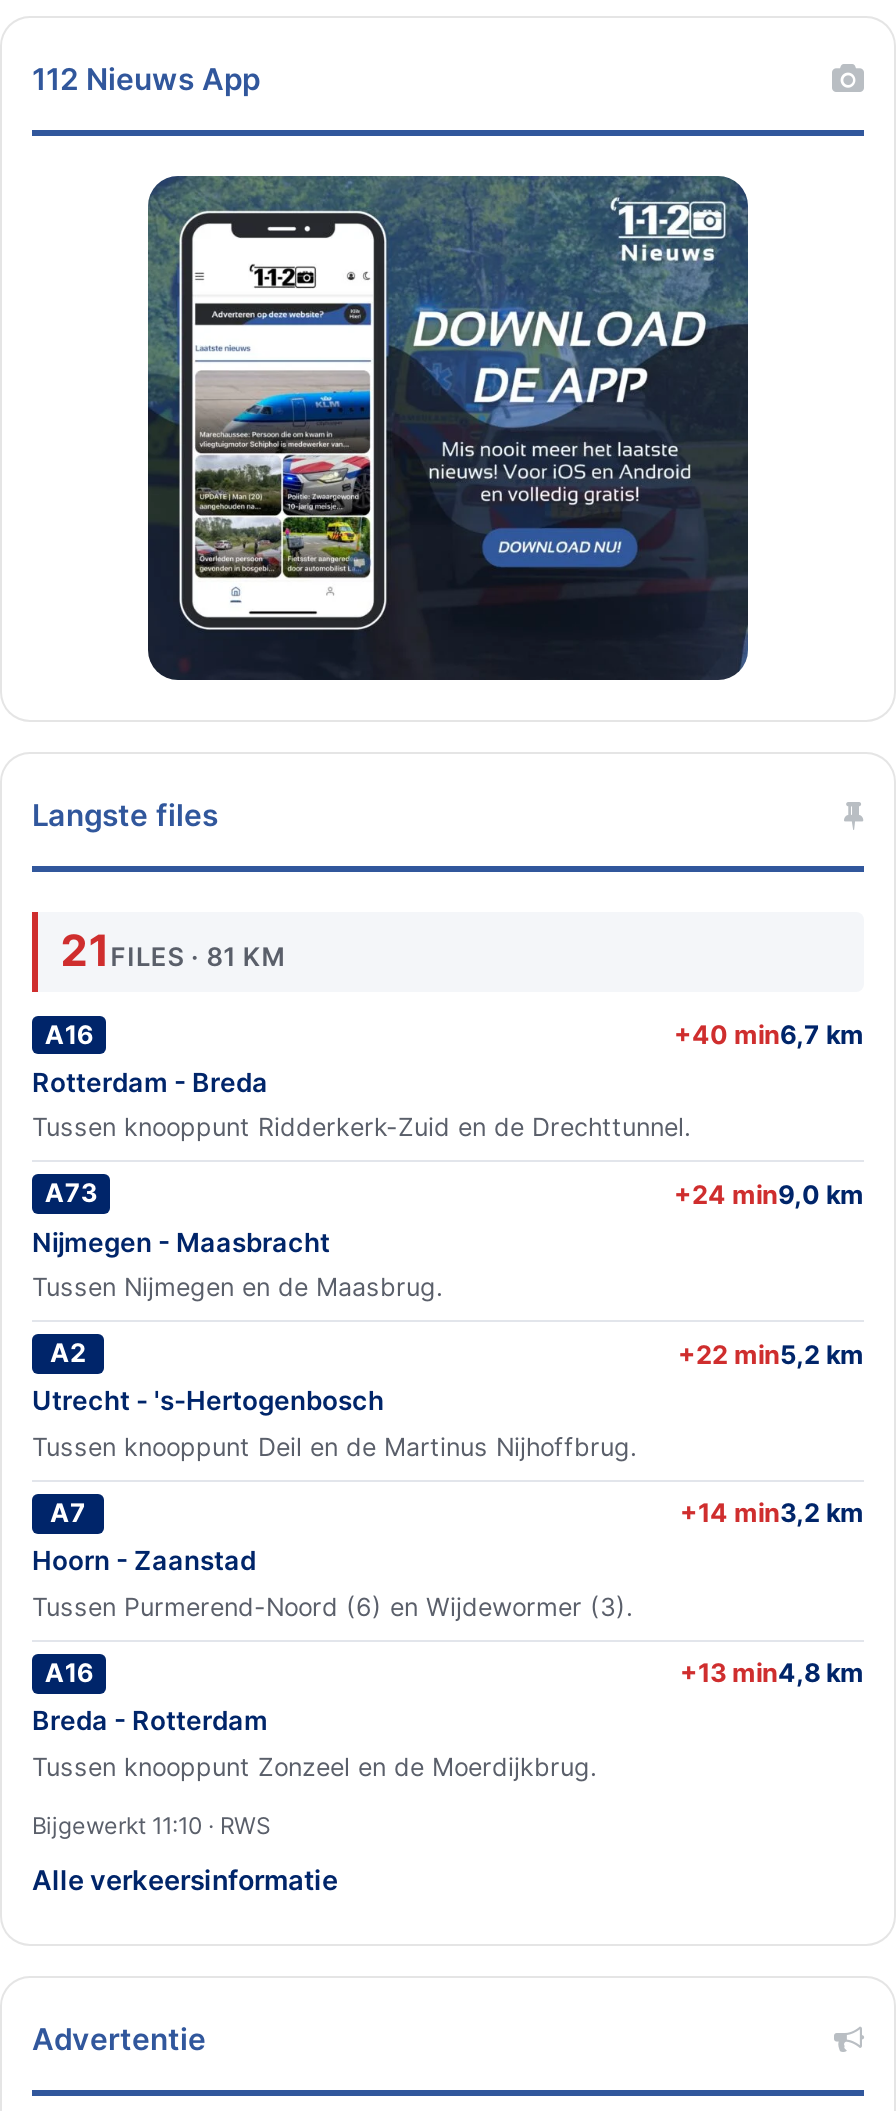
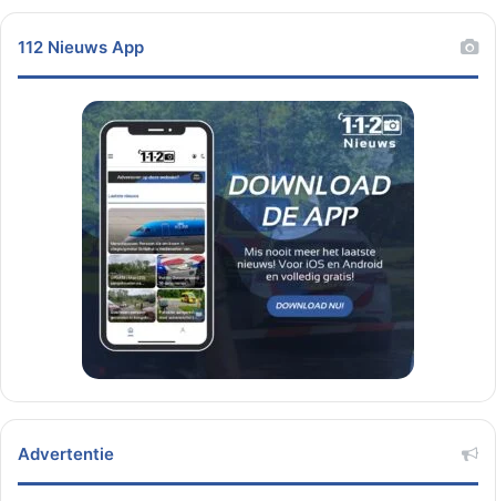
- Langste files
- 21FILES · 81 KM
- A16
- +40 min6,7 km
- Rotterdam - Breda
- Tussen knooppunt Ridderkerk-Zuid en de Drechttunnel.
- A73
- +24 min9,0 km
- Nijmegen - Maasbracht
- Tussen Nijmegen en de Maasbrug.
- A2
- +22 min5,2 km
- Utrecht - 's-Hertogenbosch
- Tussen knooppunt Deil en de Martinus Nijhoffbrug.
- A7
- +14 min3,2 km
- Hoorn - Zaanstad
- Tussen Purmerend-Noord (6) en Wijdewormer (3).
- A16
- +13 min4,8 km
- Breda - Rotterdam
- Tussen knooppunt Zonzeel en de Moerdijkbrug.
- Bijgewerkt 11:10 · RWS
- Alle verkeersinformatie
